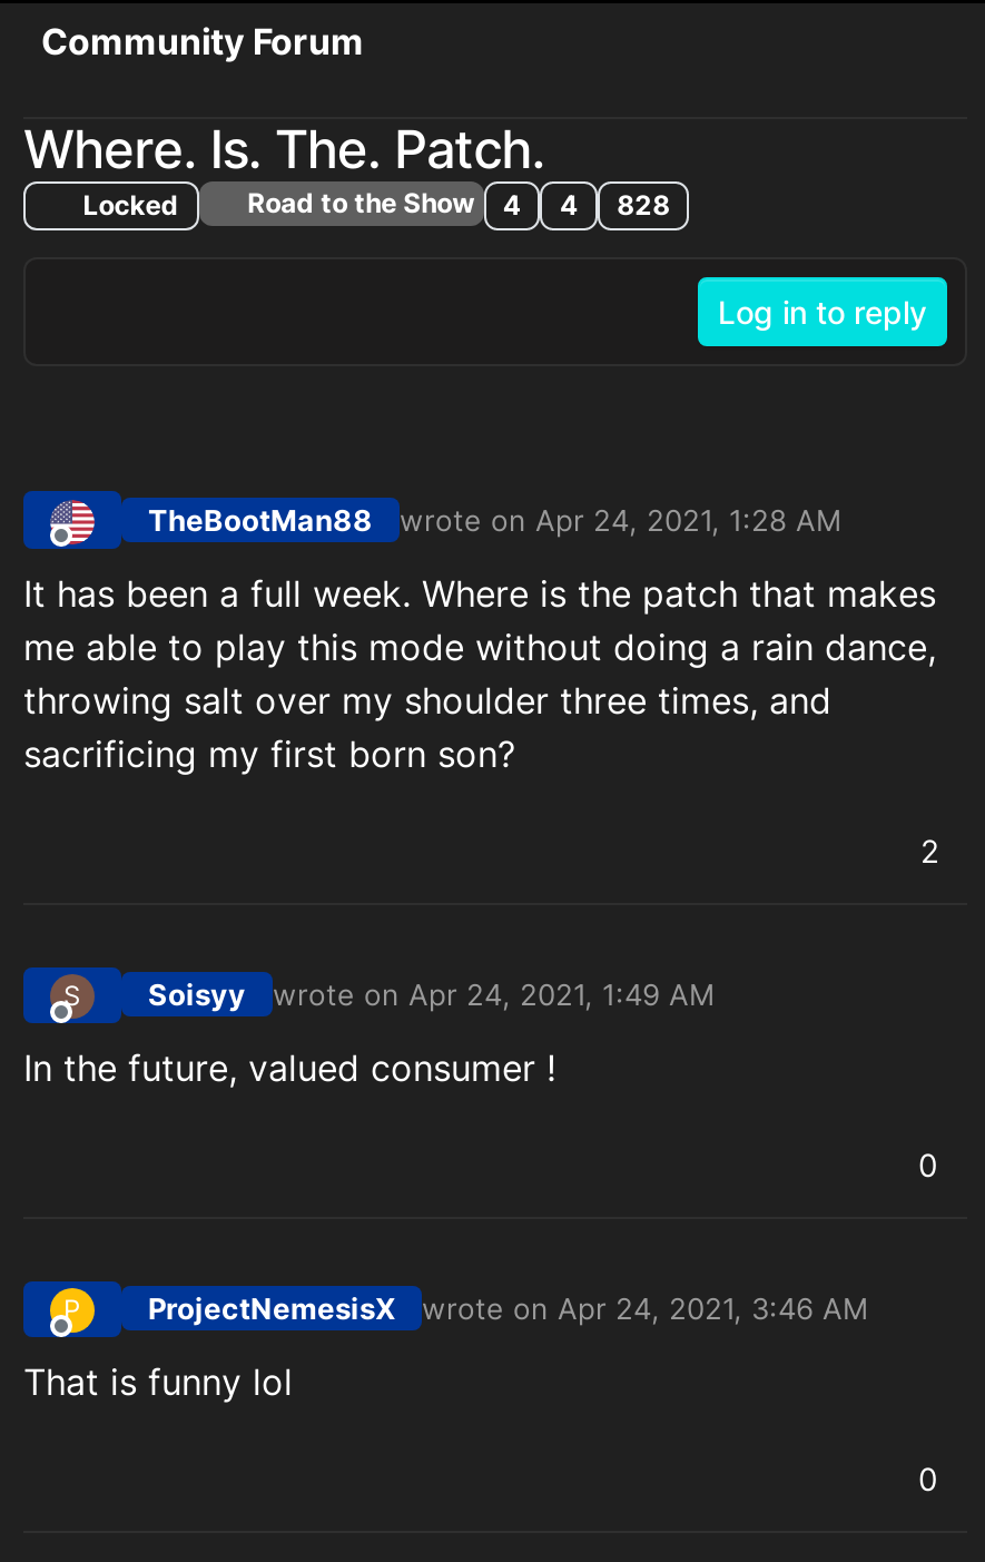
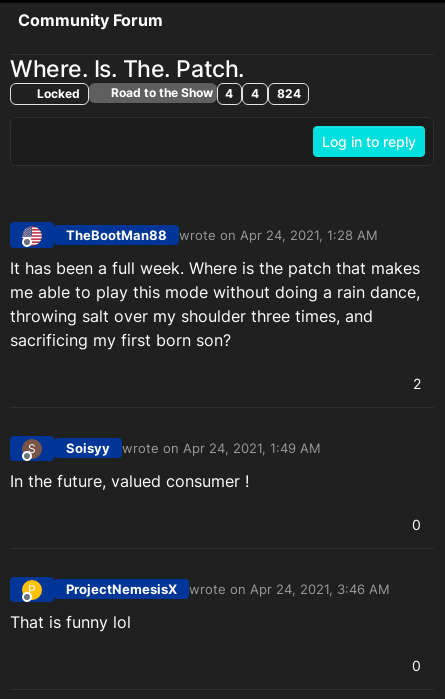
- Locked Road to the Show 4 4 828
+ Locked Road to the Show 4 4 824
